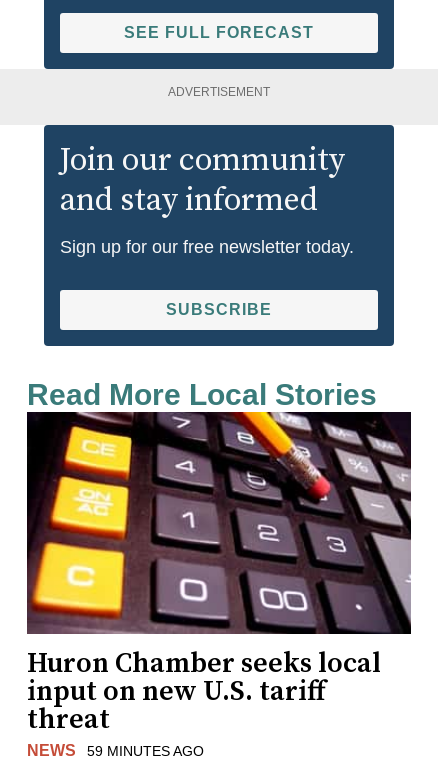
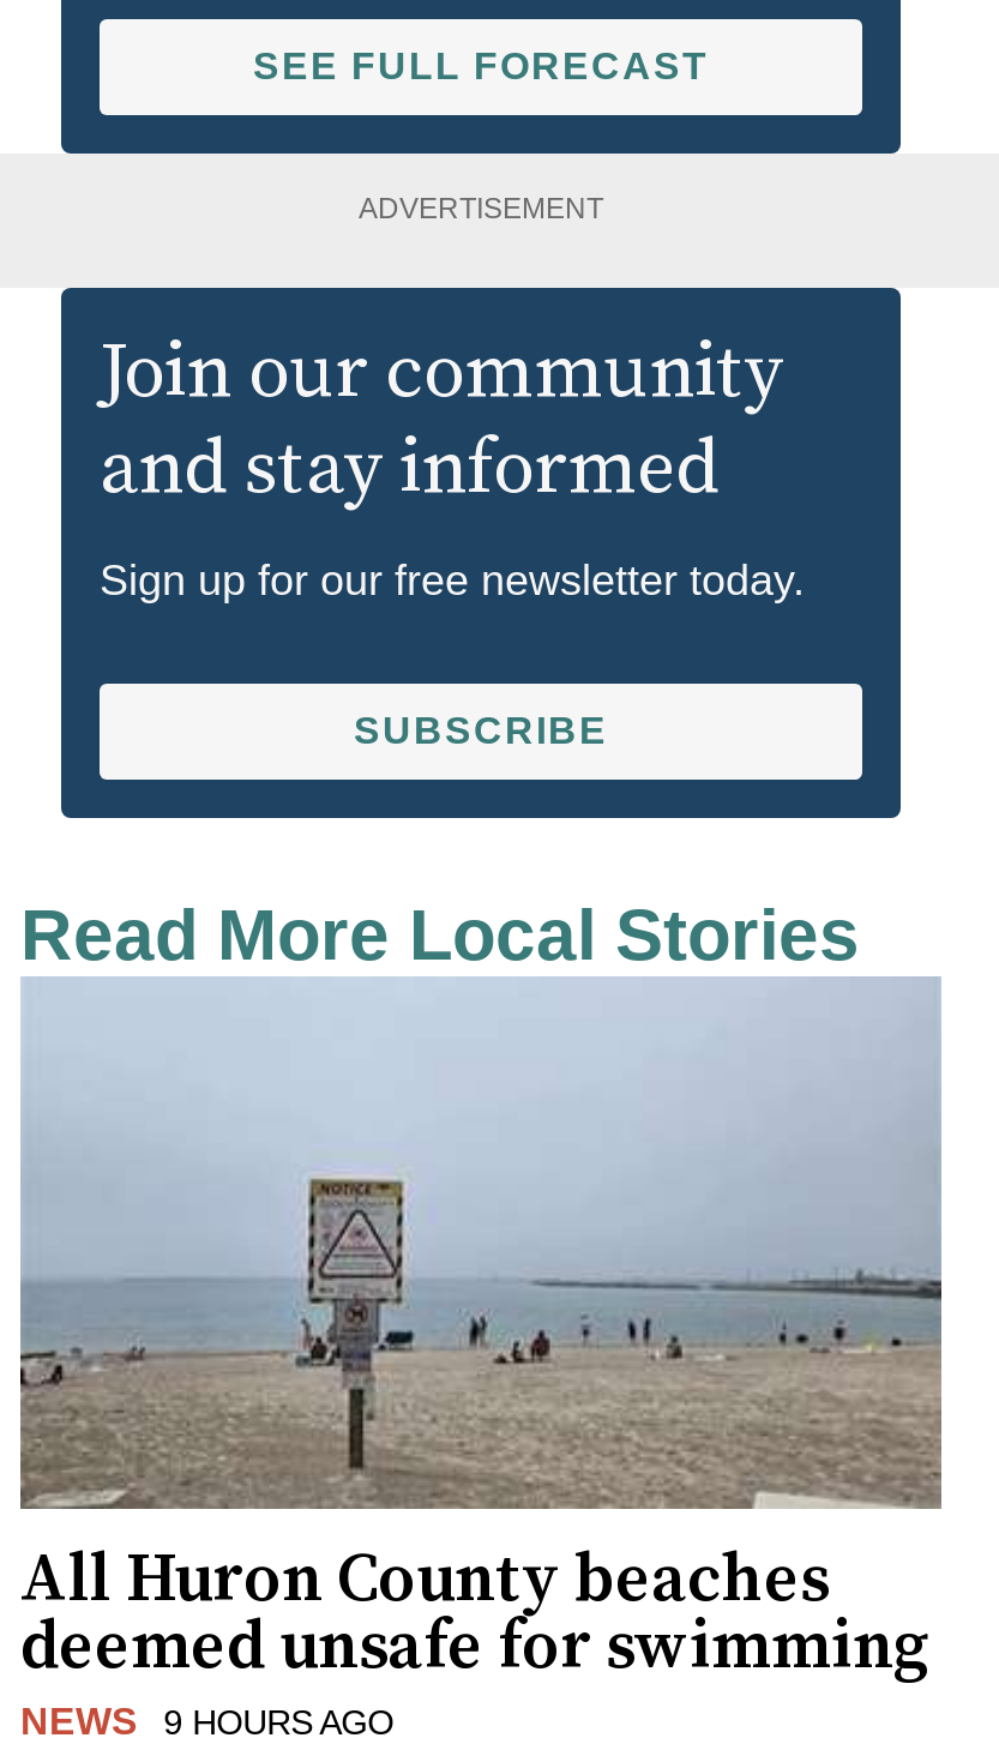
- [image]
- Huron Chamber seeks local
- input on new U.S. tariff
- threat
+ [image]
+ All Huron County beaches
+ deemed unsafe for swimming

- NEWS 59 MINUTES AGO
+ NEWS 9 HOURS AGO
